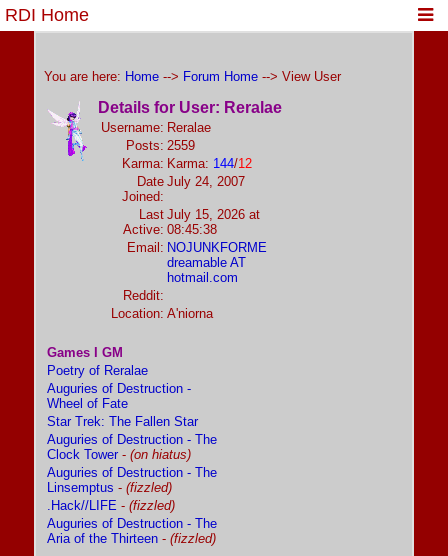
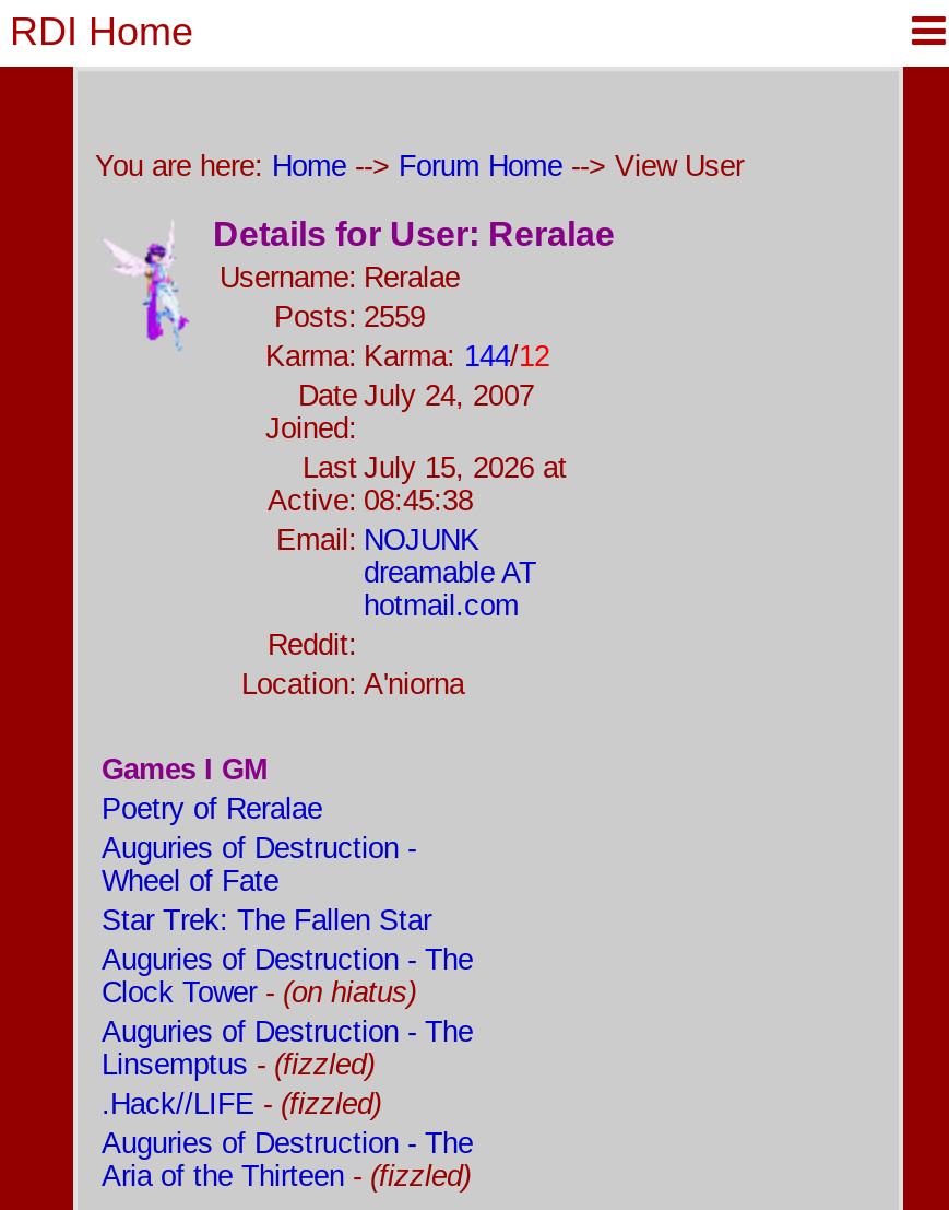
- Email: NOJUNKFORME
+ Email: NOJUNK
